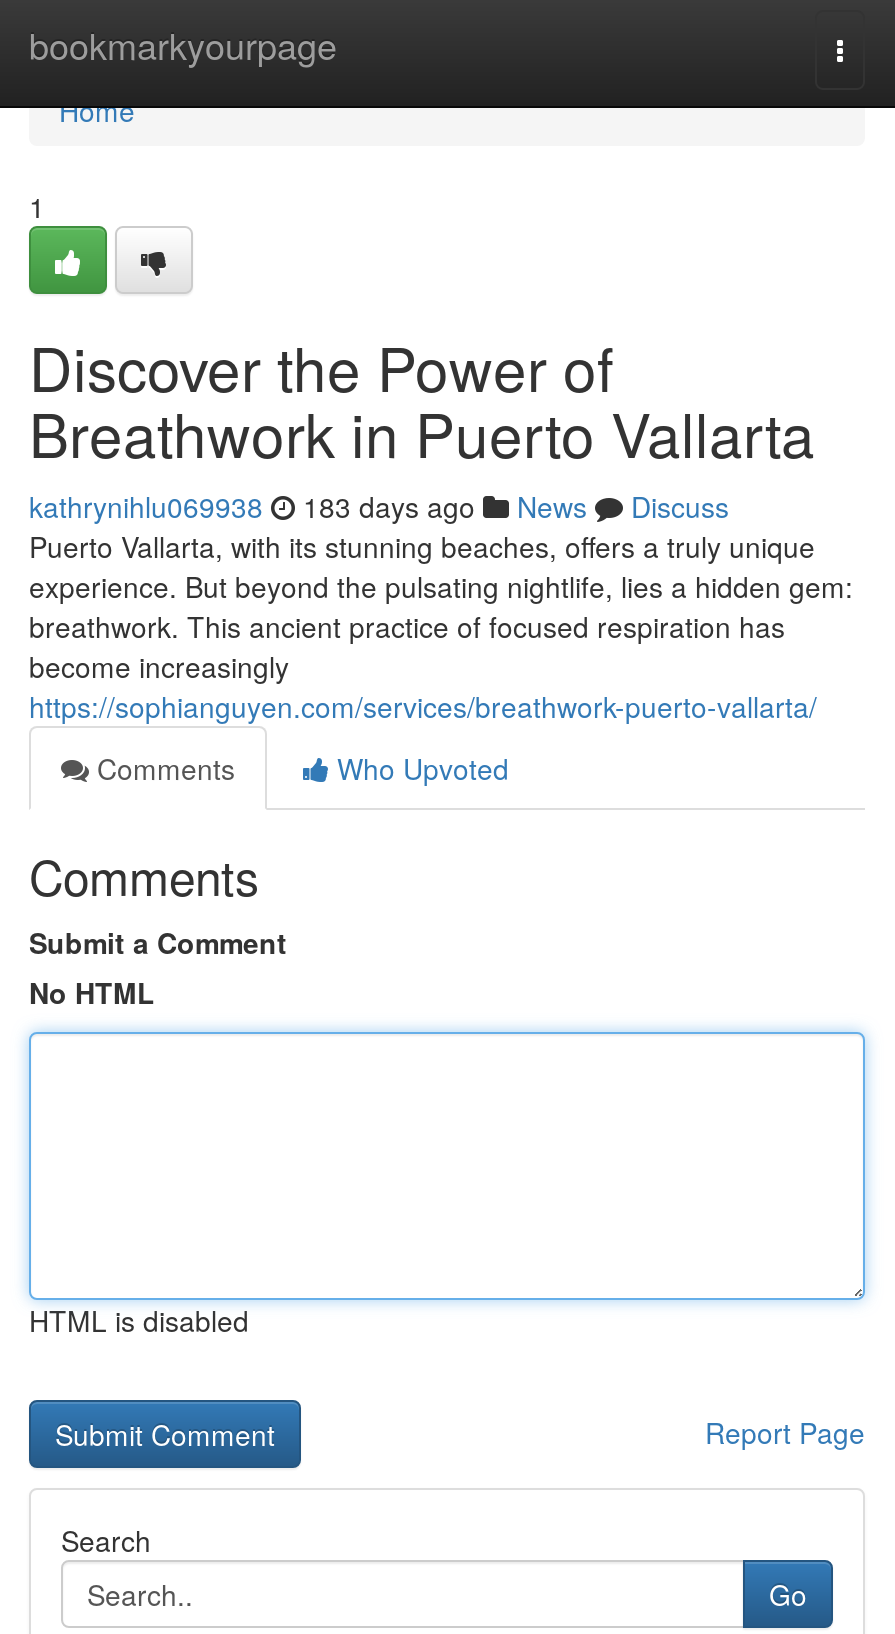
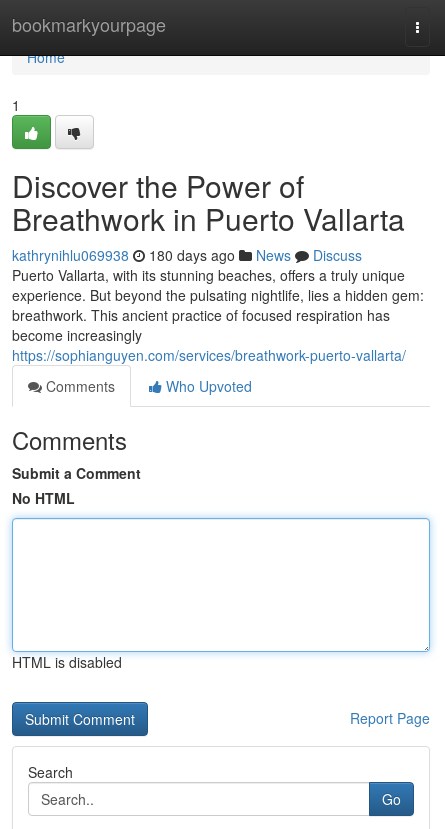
- kathrynihlu069938 183 days ago News Discuss
+ kathrynihlu069938 180 days ago News Discuss
